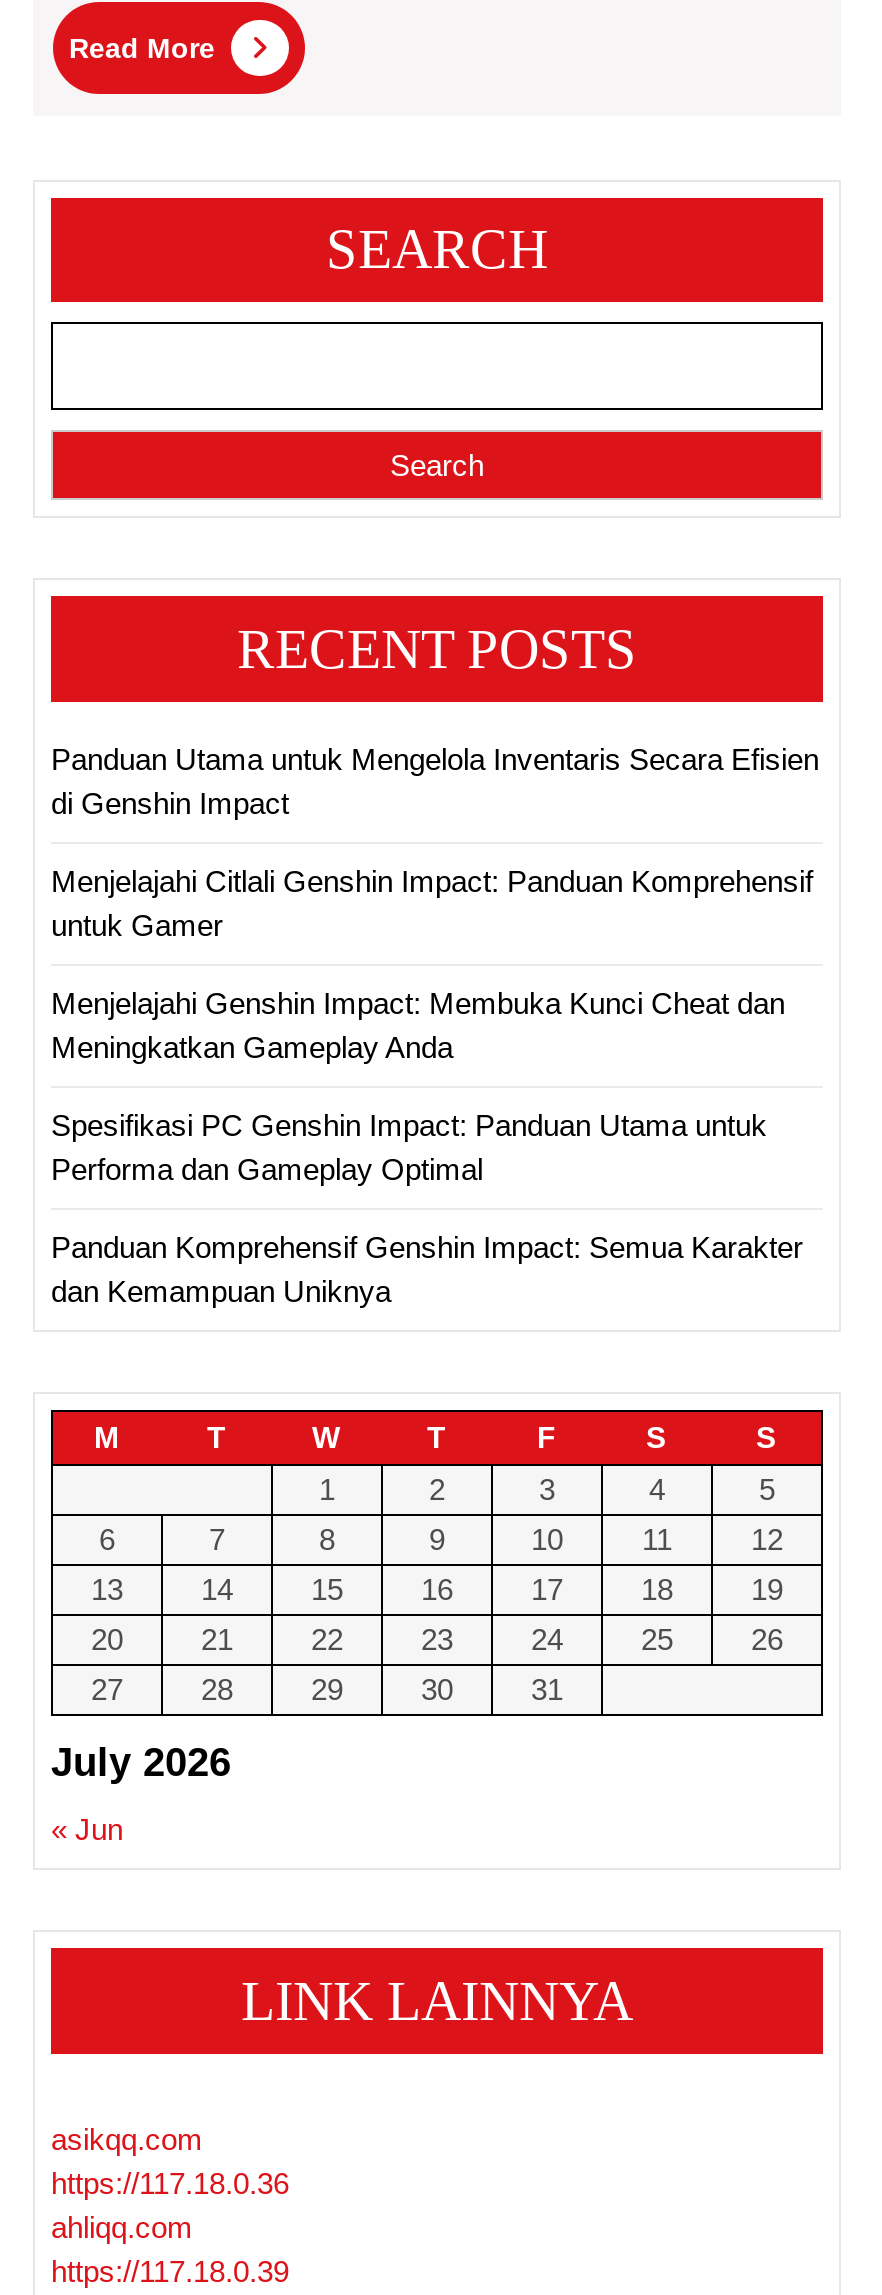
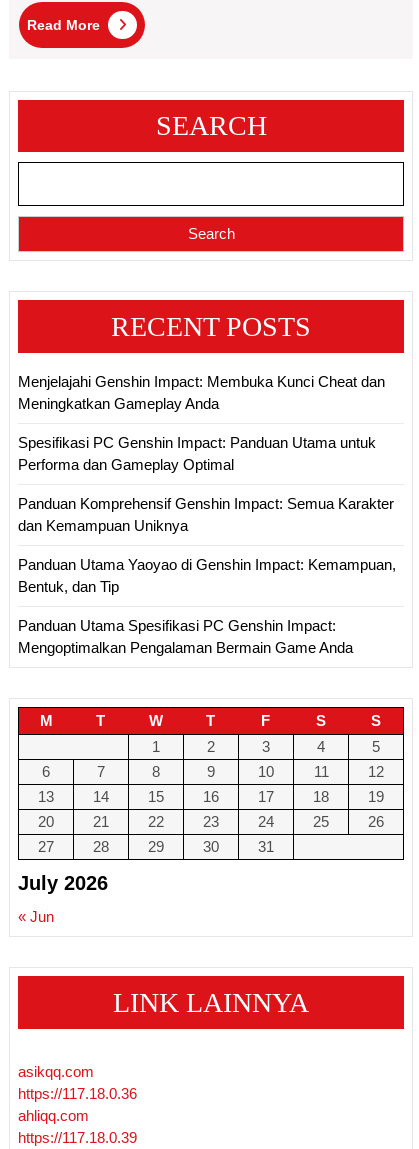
- Panduan Utama untuk Mengelola Inventaris Secara Efisien
- di Genshin Impact
- Menjelajahi Citlali Genshin Impact: Panduan Komprehensif
- untuk Gamer

moved up: Menjelajahi Genshin Impact: Membuka Kunci Cheat dan | Meningkatkan Gameplay Anda | Spesifikasi PC Genshin Impact: Panduan Utama untuk | Performa dan Gameplay Optimal | Panduan Komprehensif Genshin Impact: Semua Karakter | dan Kemampuan Uniknya

+ Panduan Utama Yaoyao di Genshin Impact: Kemampuan,
+ Bentuk, dan Tip
+ Panduan Utama Spesifikasi PC Genshin Impact:
+ Mengoptimalkan Pengalaman Bermain Game Anda
